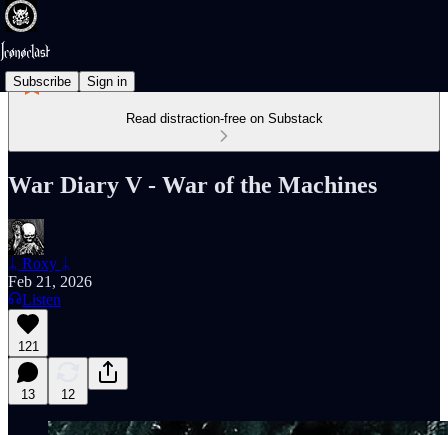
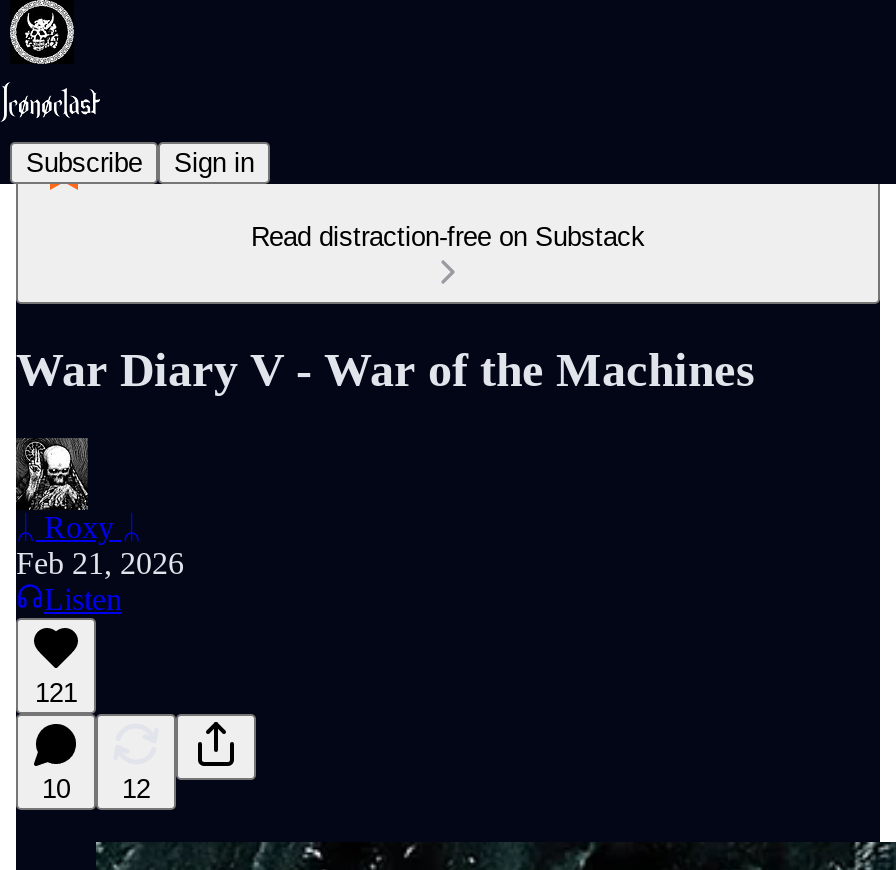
- 13 12
+ 10 12
